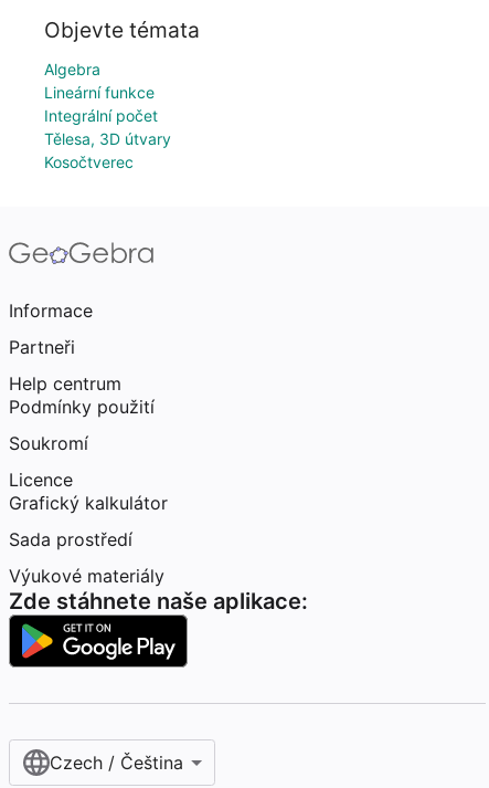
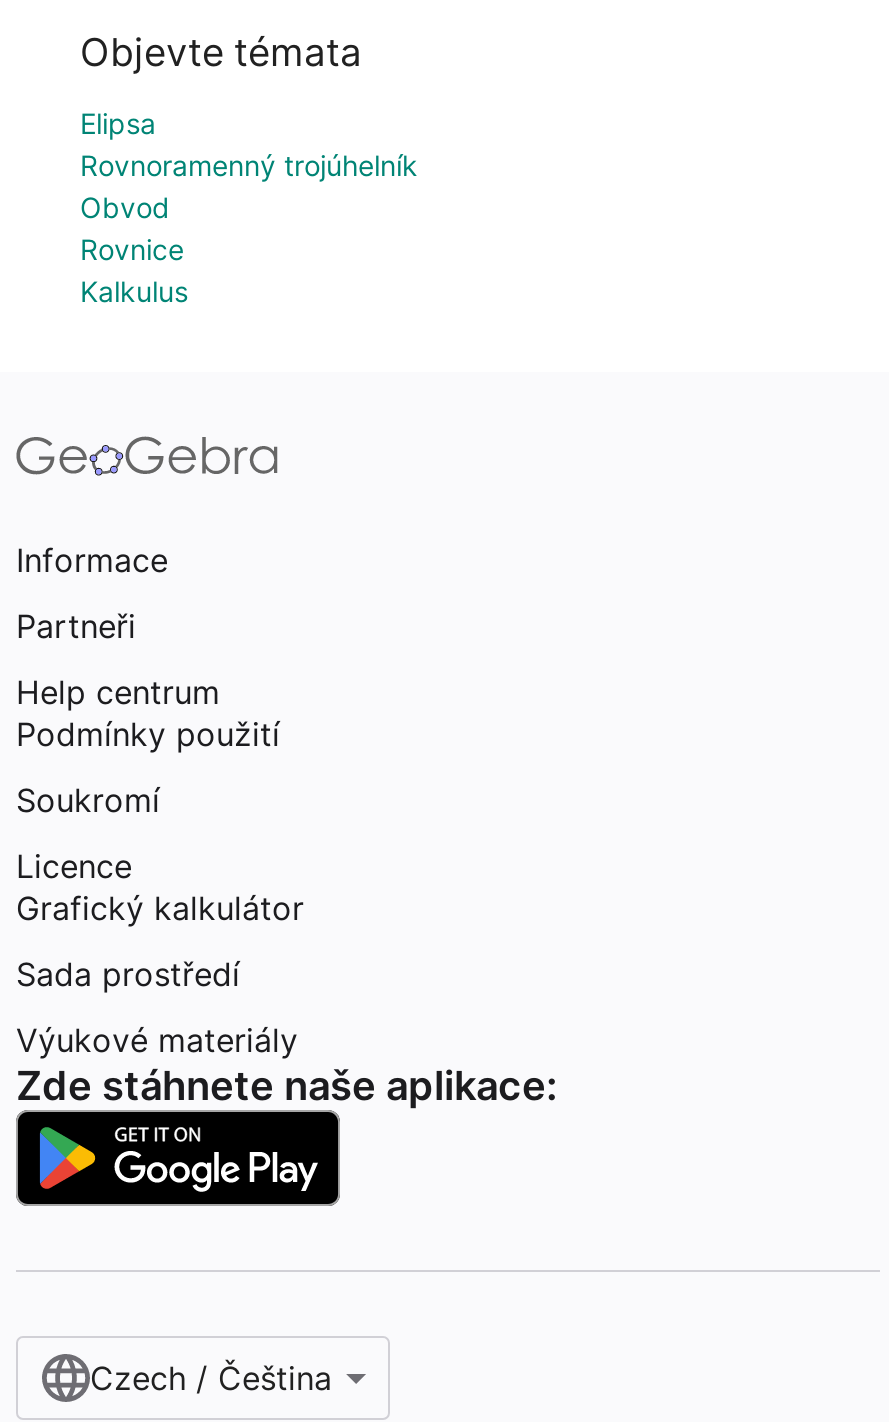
- Algebra
- Lineární funkce
- Integrální počet
- Tělesa, 3D útvary
- Kosočtverec
+ Elipsa
+ Rovnoramenný trojúhelník
+ Obvod
+ Rovnice
+ Kalkulus
